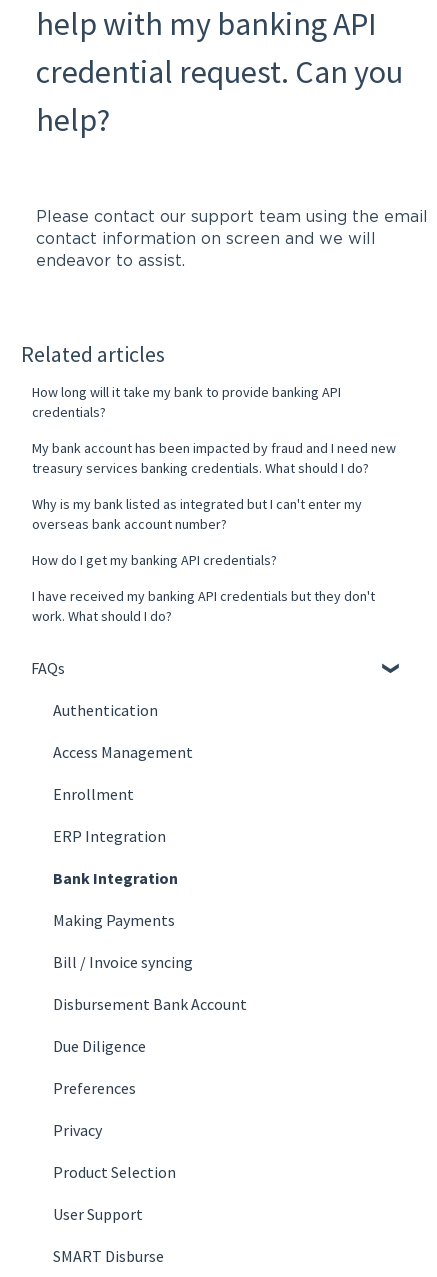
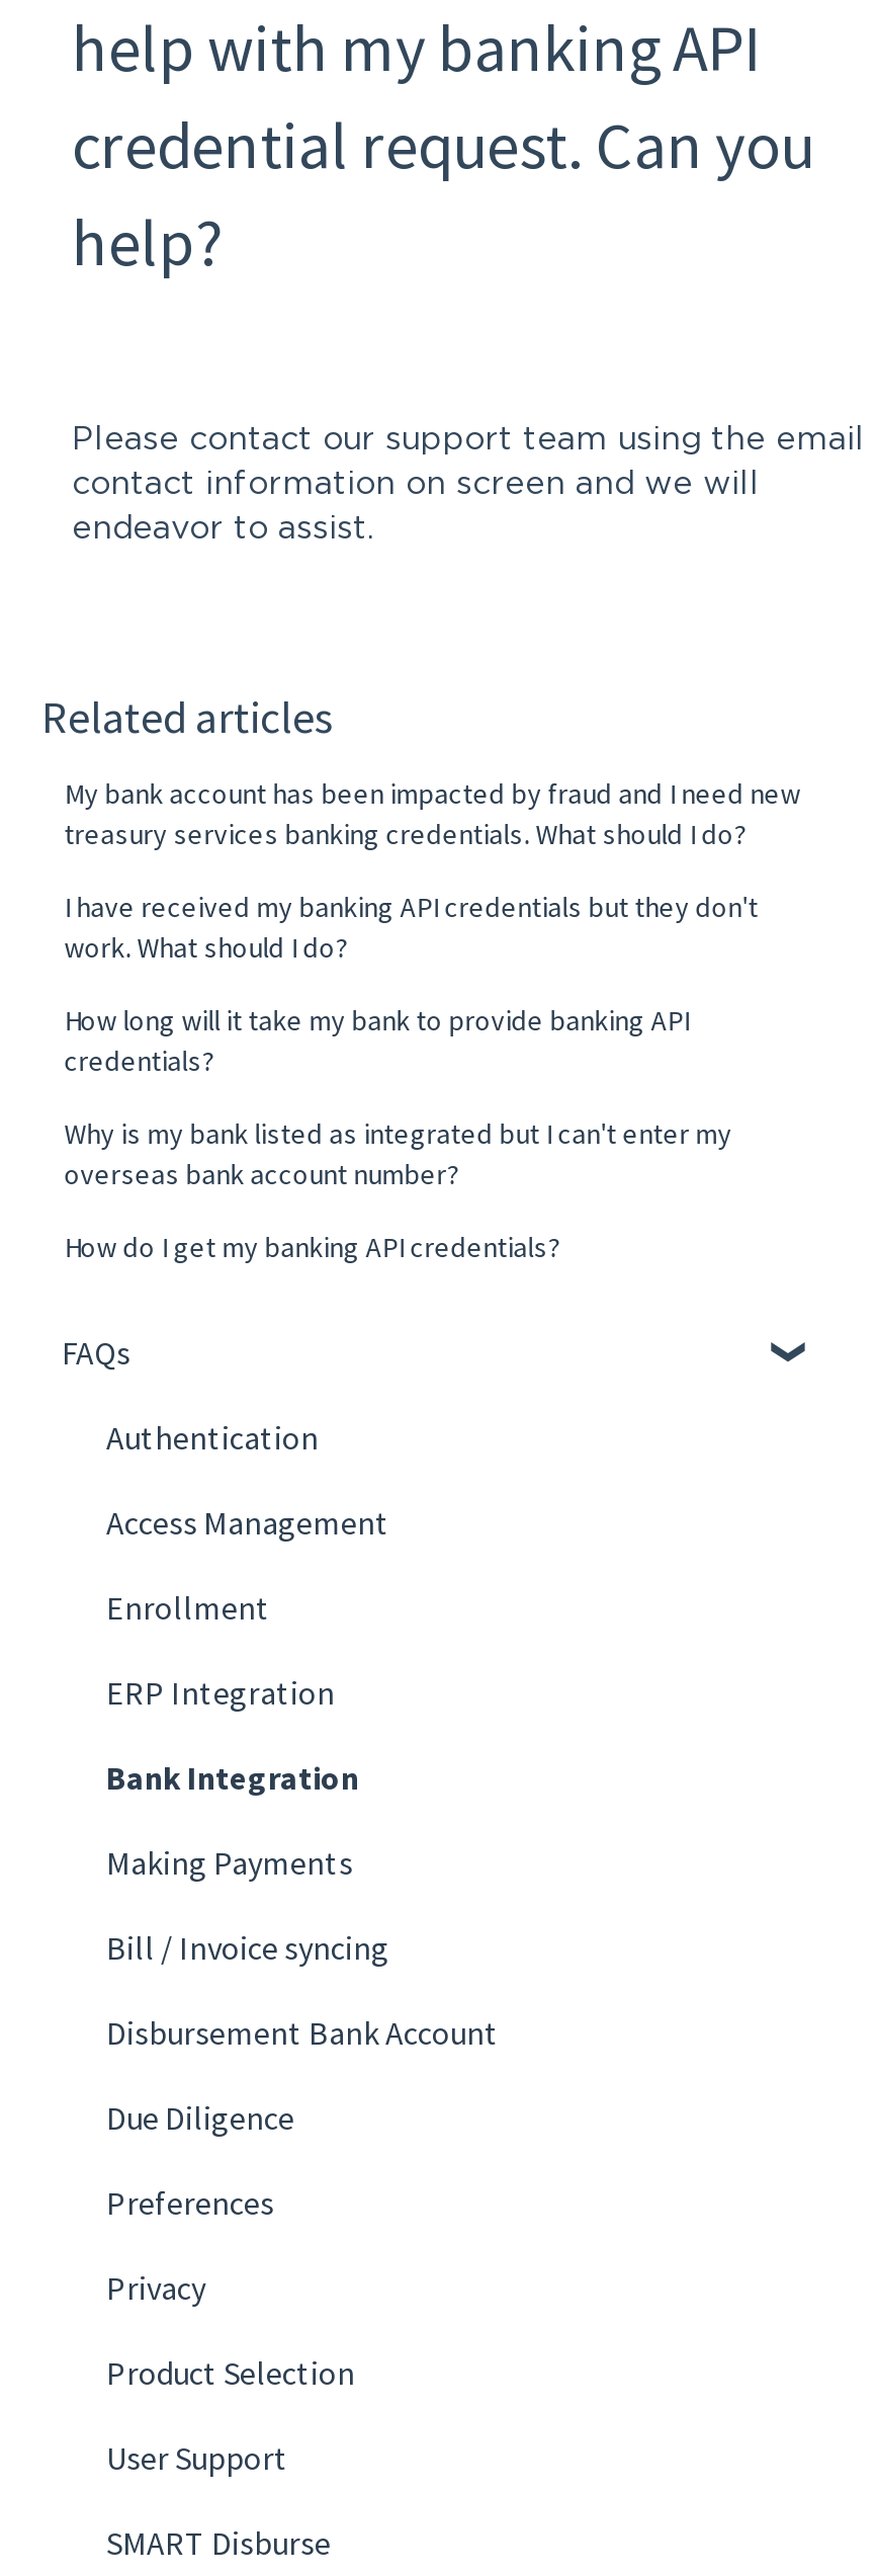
moved down: How long will it take my bank to provide banking API | credentials?

moved up: My bank account has been impacted by fraud and I need new | treasury services banking credentials. What should I do?

moved down: Why is my bank listed as integrated but I can't enter my | overseas bank account number? | How do I get my banking API credentials?

moved up: I have received my banking API credentials but they don't | work. What should I do?
